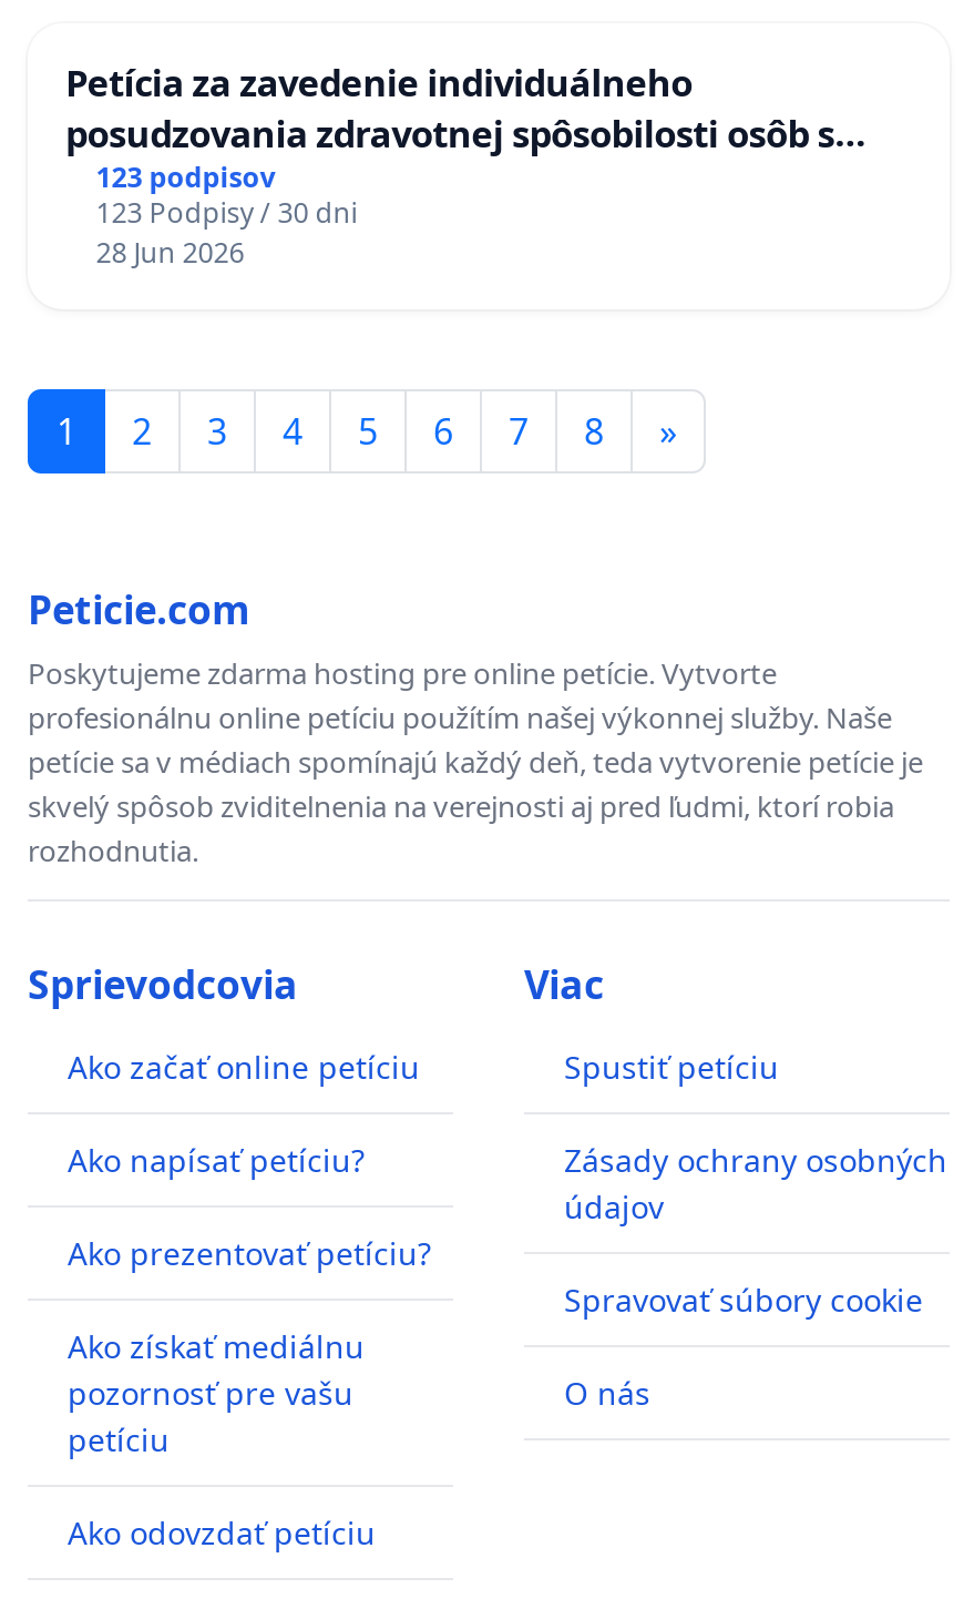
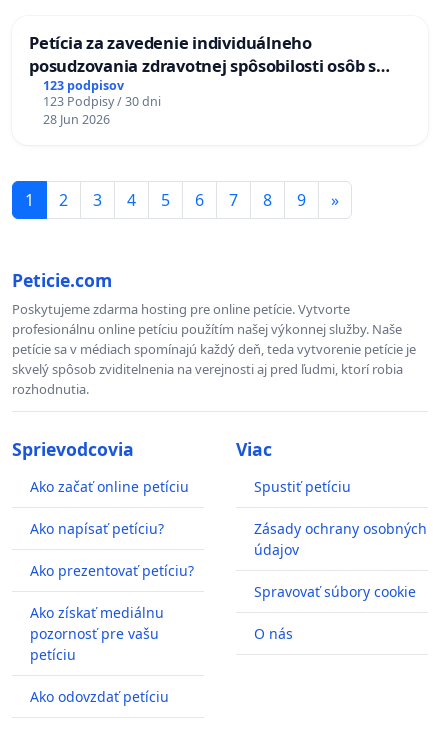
+ 9
